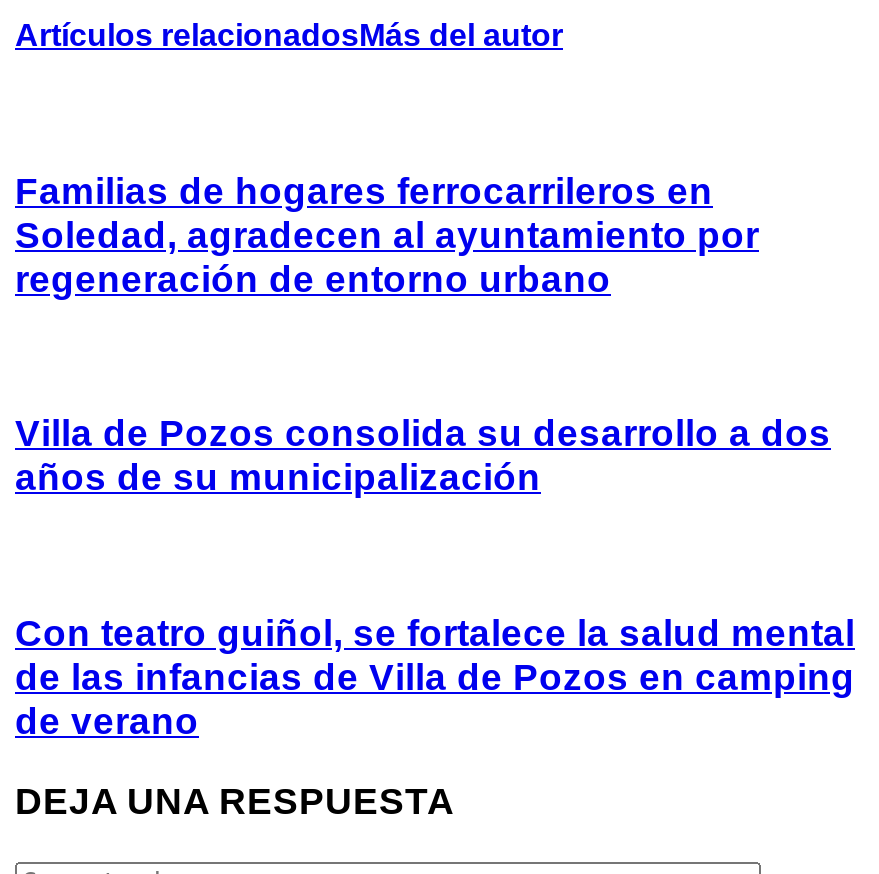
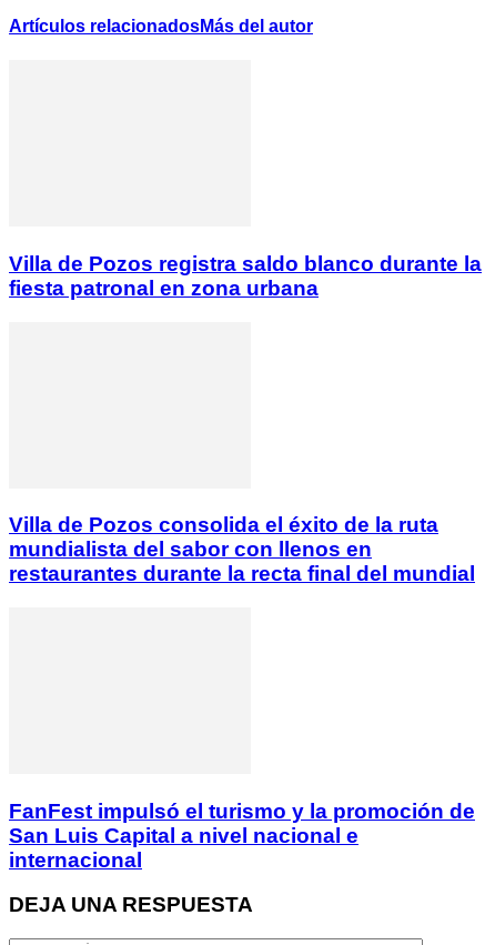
- Familias de hogares ferrocarrileros en
- Soledad, agradecen al ayuntamiento por
- regeneración de entorno urbano
+ Villa de Pozos registra saldo blanco durante la
+ fiesta patronal en zona urbana

- Villa de Pozos consolida su desarrollo a dos
- años de su municipalización
+ Villa de Pozos consolida el éxito de la ruta
+ mundialista del sabor con llenos en
+ restaurantes durante la recta final del mundial

- Con teatro guiñol, se fortalece la salud mental
- de las infancias de Villa de Pozos en camping
- de verano
+ FanFest impulsó el turismo y la promoción de
+ San Luis Capital a nivel nacional e
+ internacional
